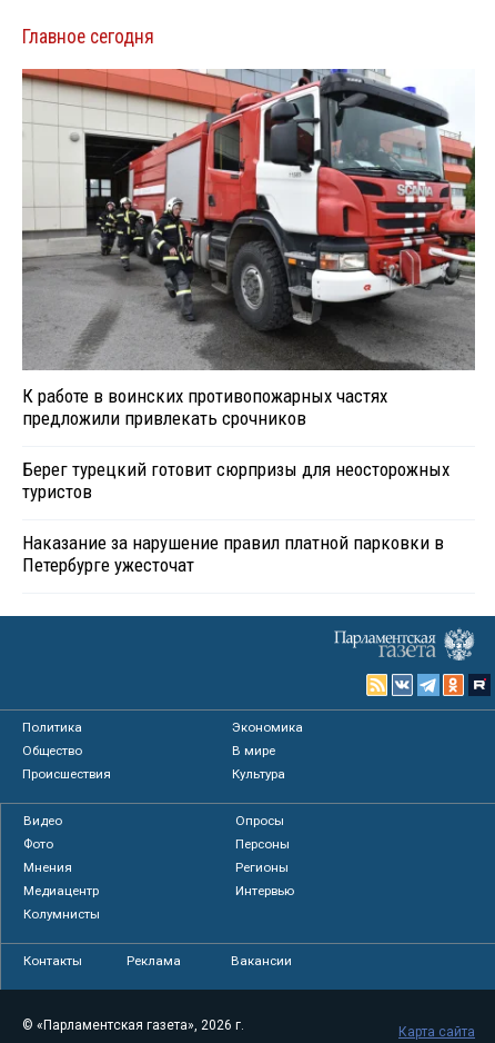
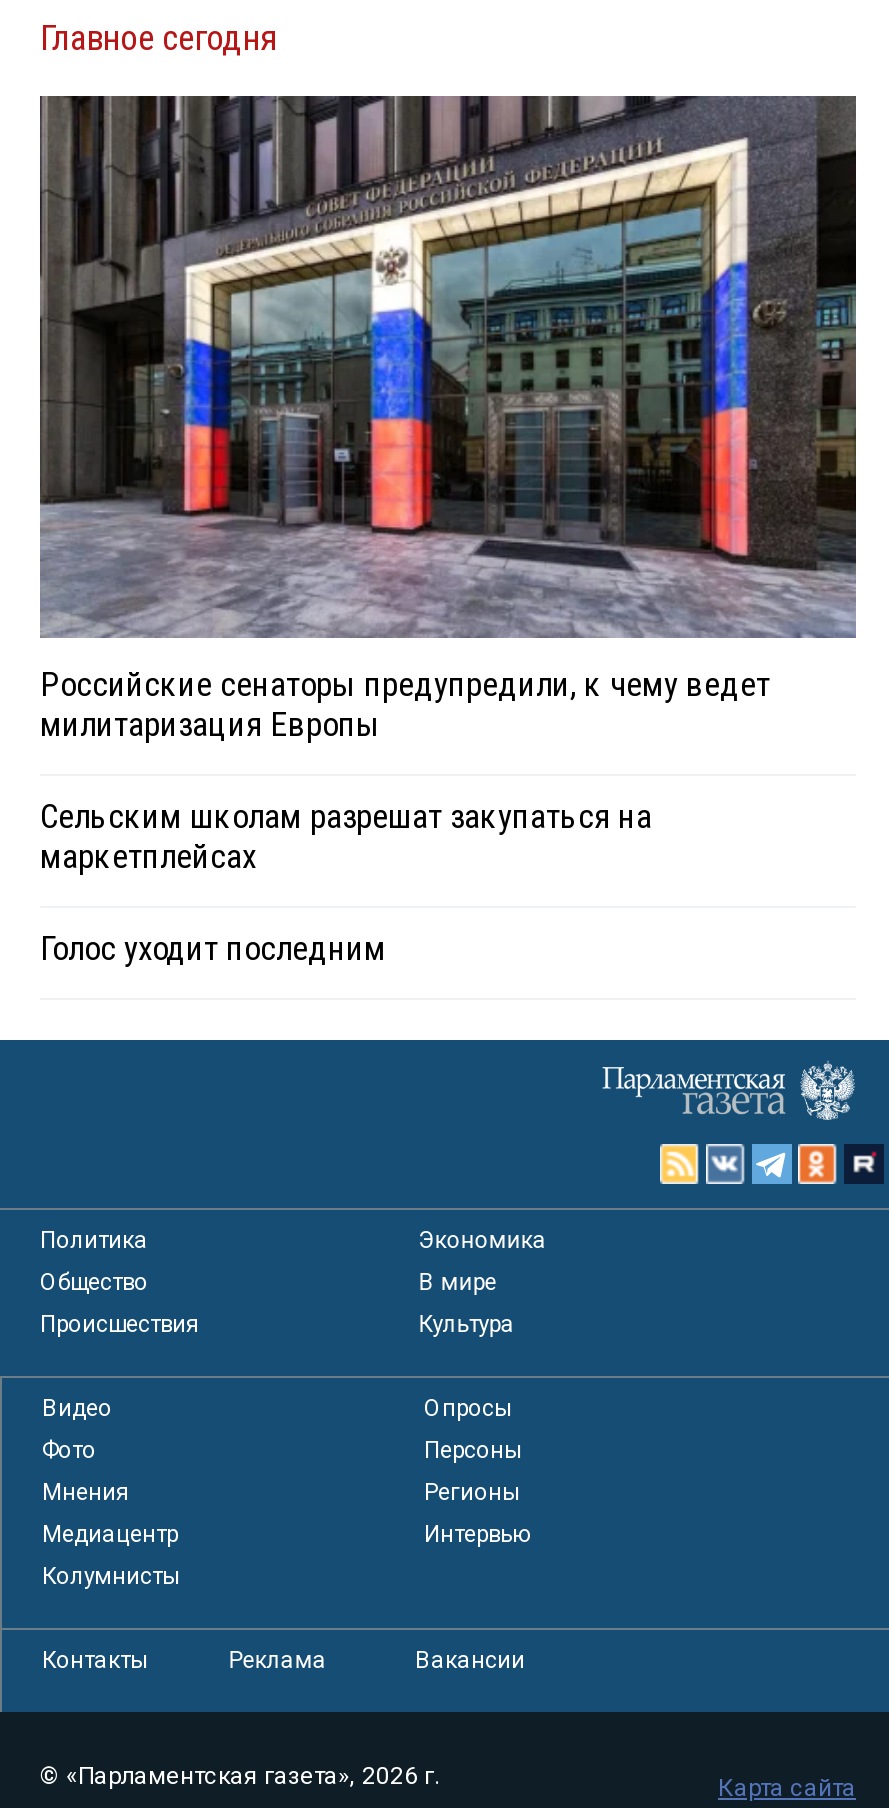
- [image]
- К работе в воинских противопожарных частях
- предложили привлекать срочников
+ [image]
+ Российские сенаторы предупредили, к чему ведет
+ милитаризация Европы

- Берег турецкий готовит сюрпризы для неосторожных
- туристов
+ Сельским школам разрешат закупаться на
+ маркетплейсах

- Наказание за нарушение правил платной парковки в
- Петербурге ужесточат
+ Голос уходит последним
